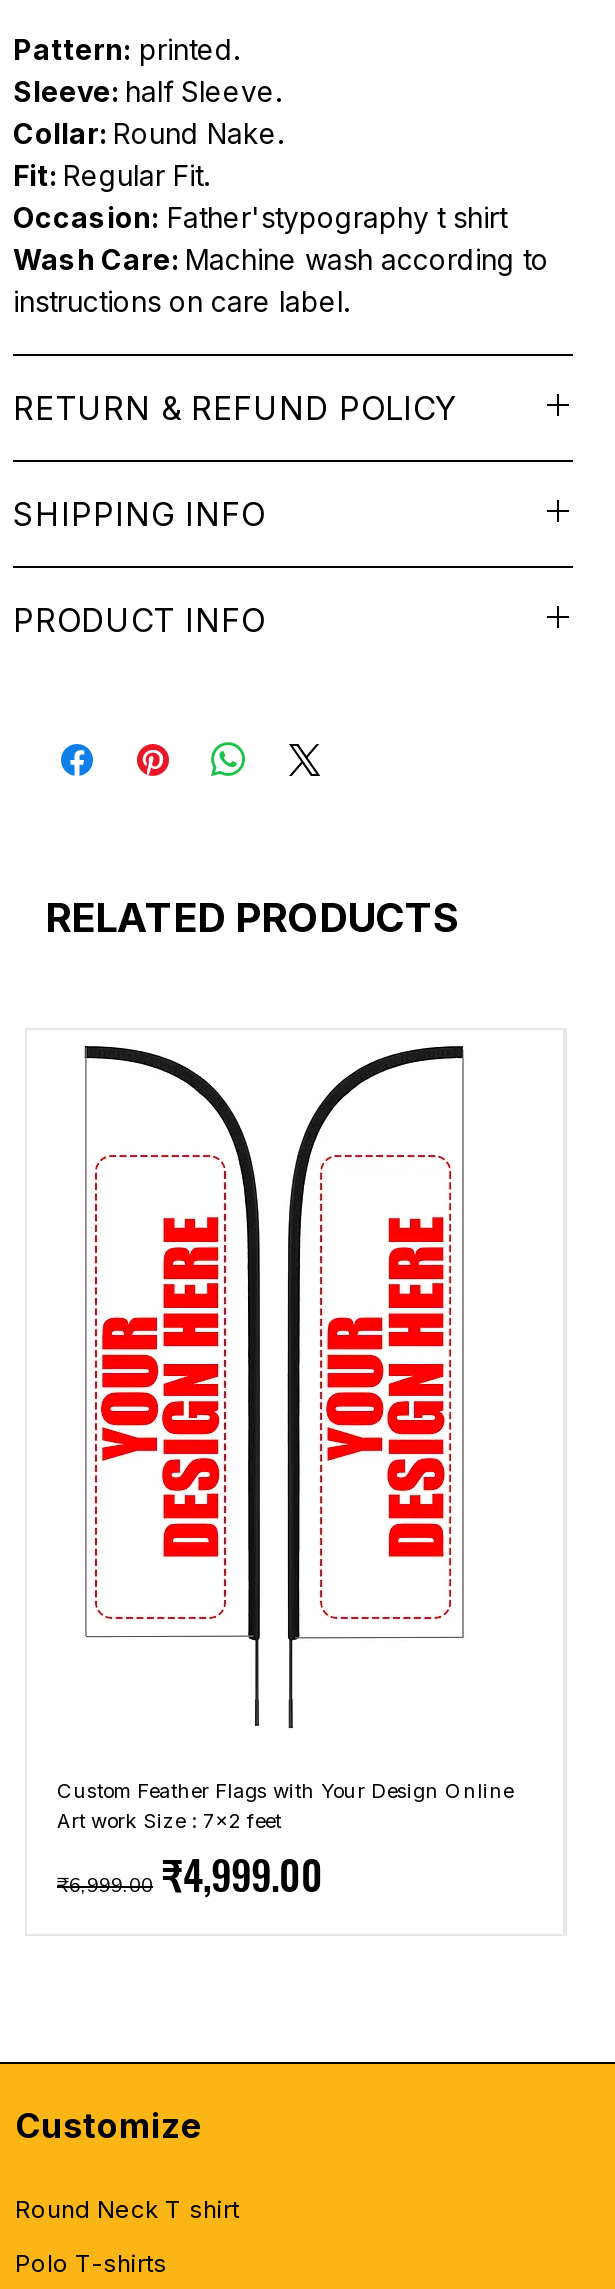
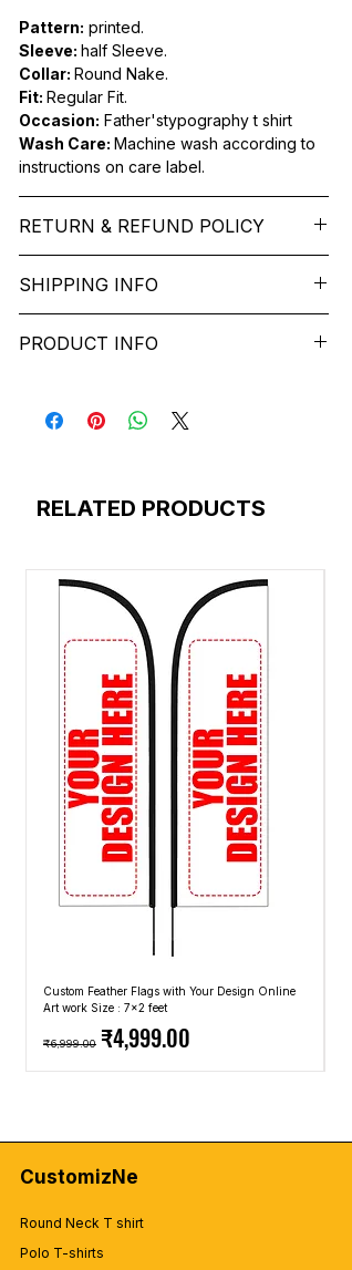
- Customize
+ CustomizNe
